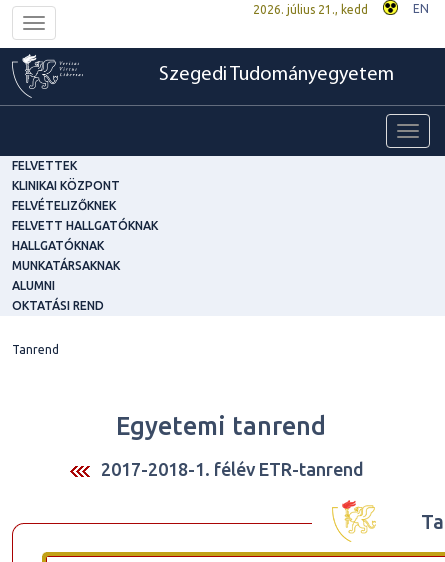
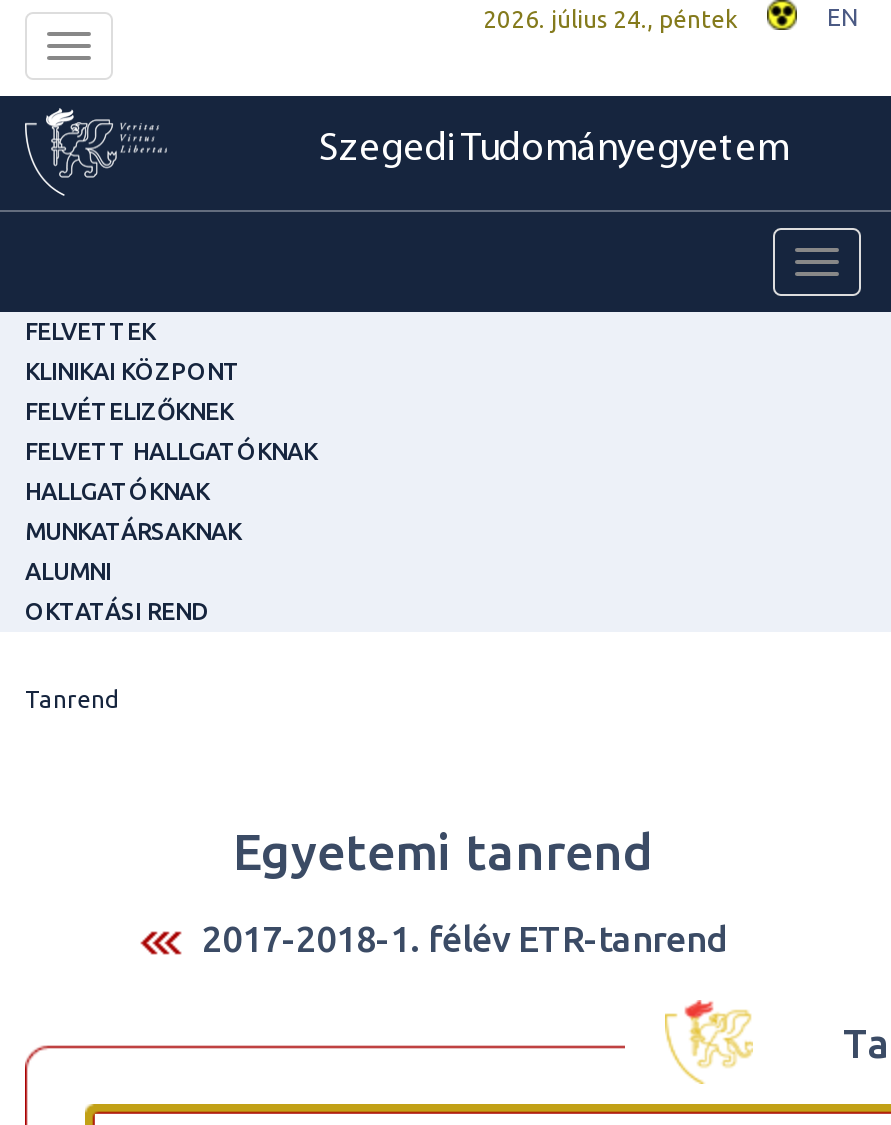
- 2026. július 21., kedd
+ 2026. július 24., péntek
